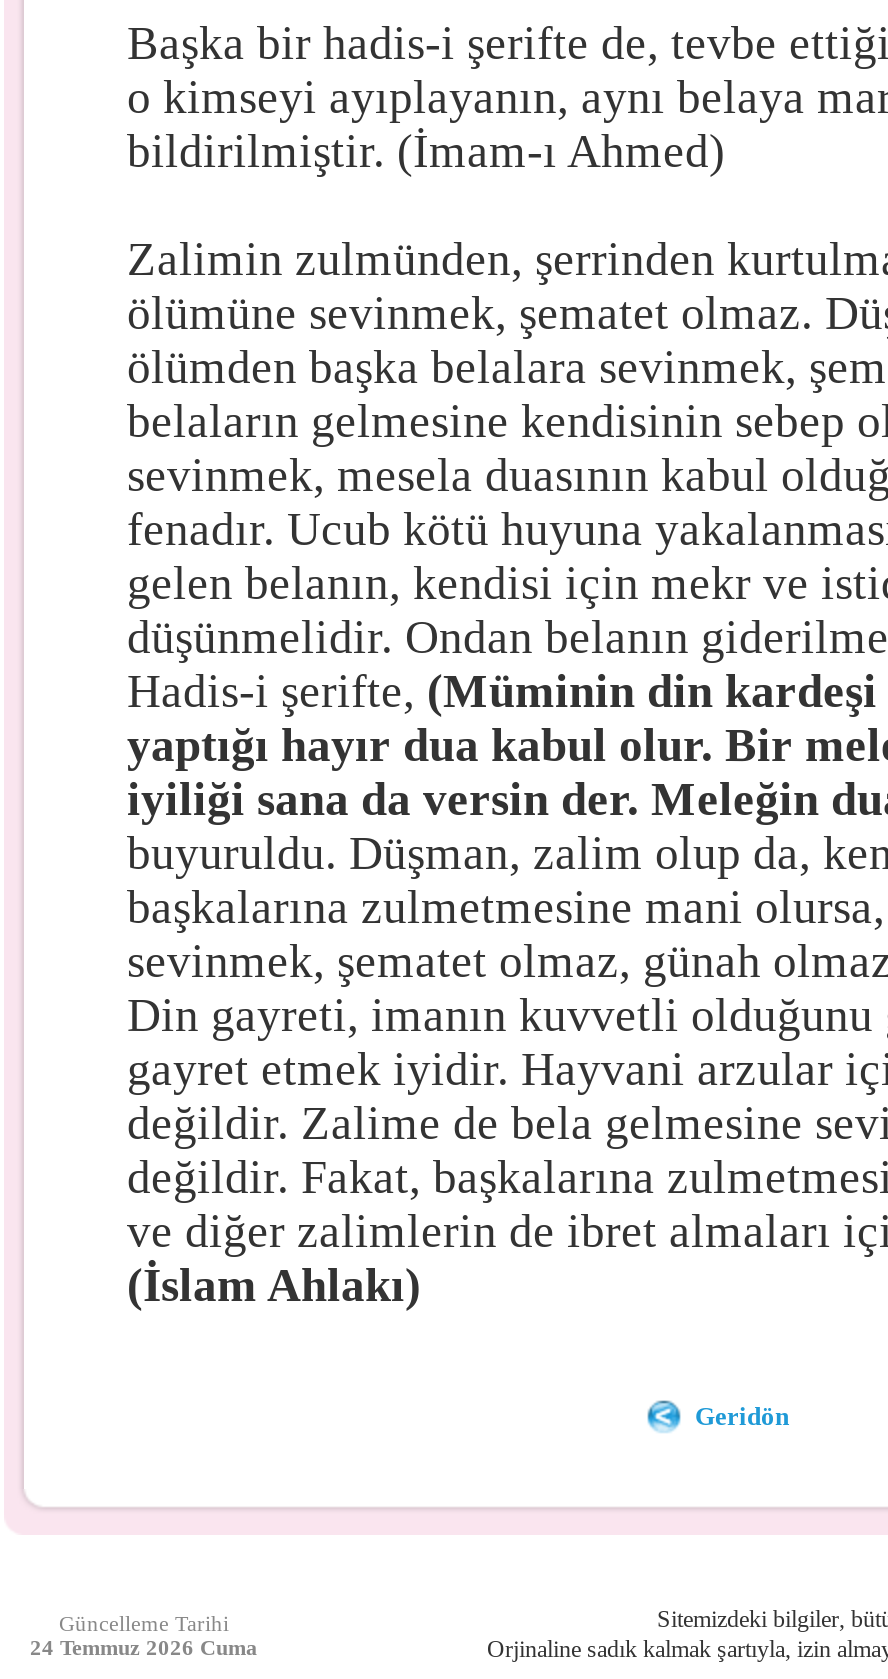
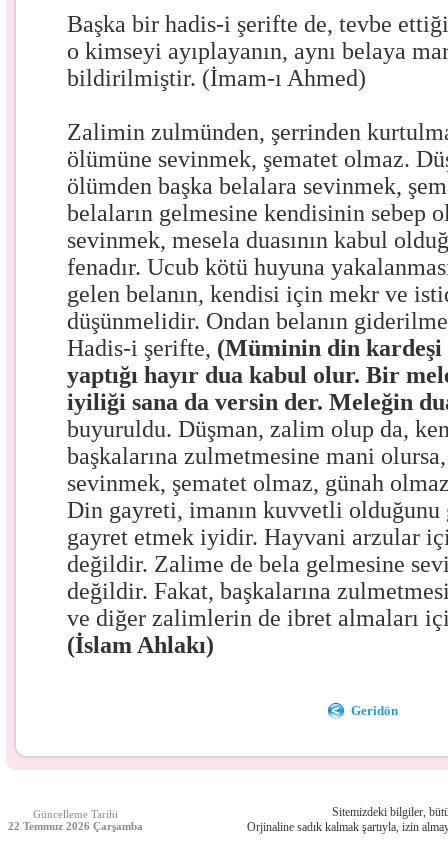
- 24 Temmuz 2026 Cuma
+ 22 Temmuz 2026 Çarşamba
